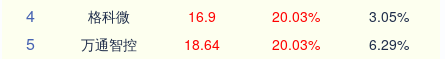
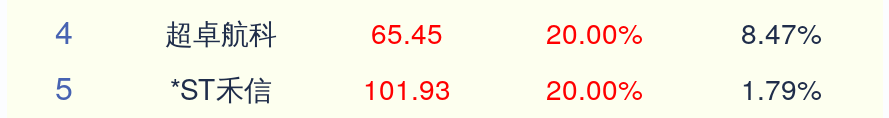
- 格科微
- 16.9
- 20.03%
- 3.05%
+ 超卓航科
+ 65.45
+ 20.00%
+ 8.47%

- 万通智控
- 18.64
- 20.03%
- 6.29%
+ *ST禾信
+ 101.93
+ 20.00%
+ 1.79%
